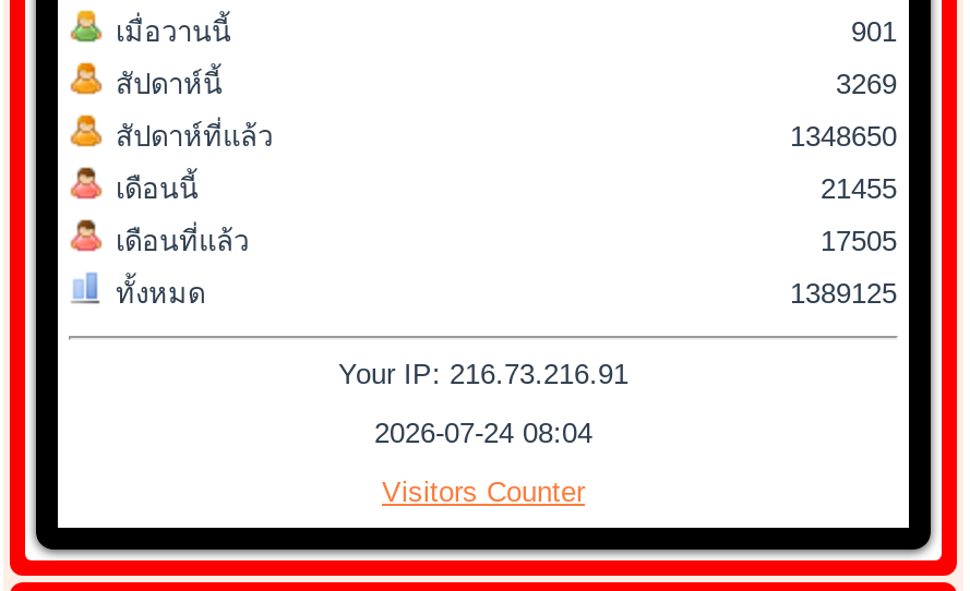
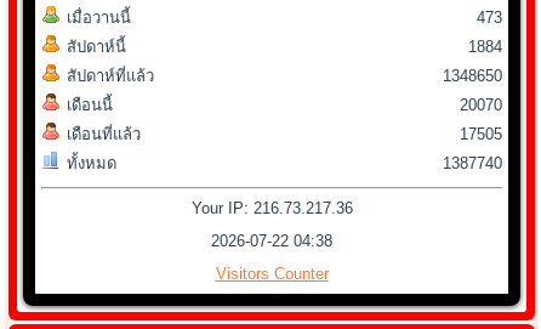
- 901
+ 473

- 3269
+ 1884

- 21455
+ 20070

- 1389125
+ 1387740

- Your IP: 216.73.216.91
+ Your IP: 216.73.217.36

- 2026-07-24 08:04
+ 2026-07-22 04:38
